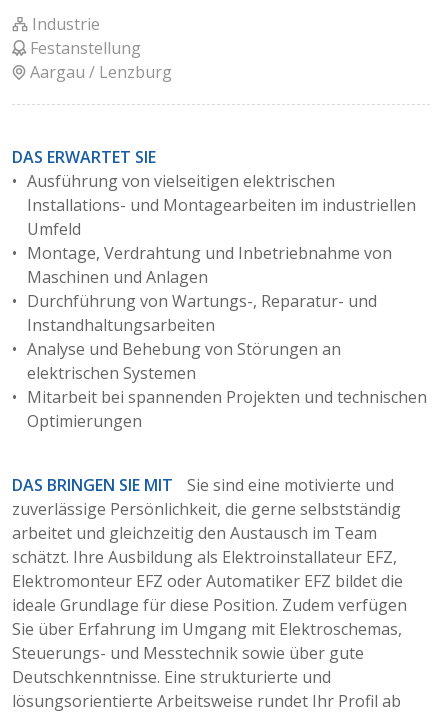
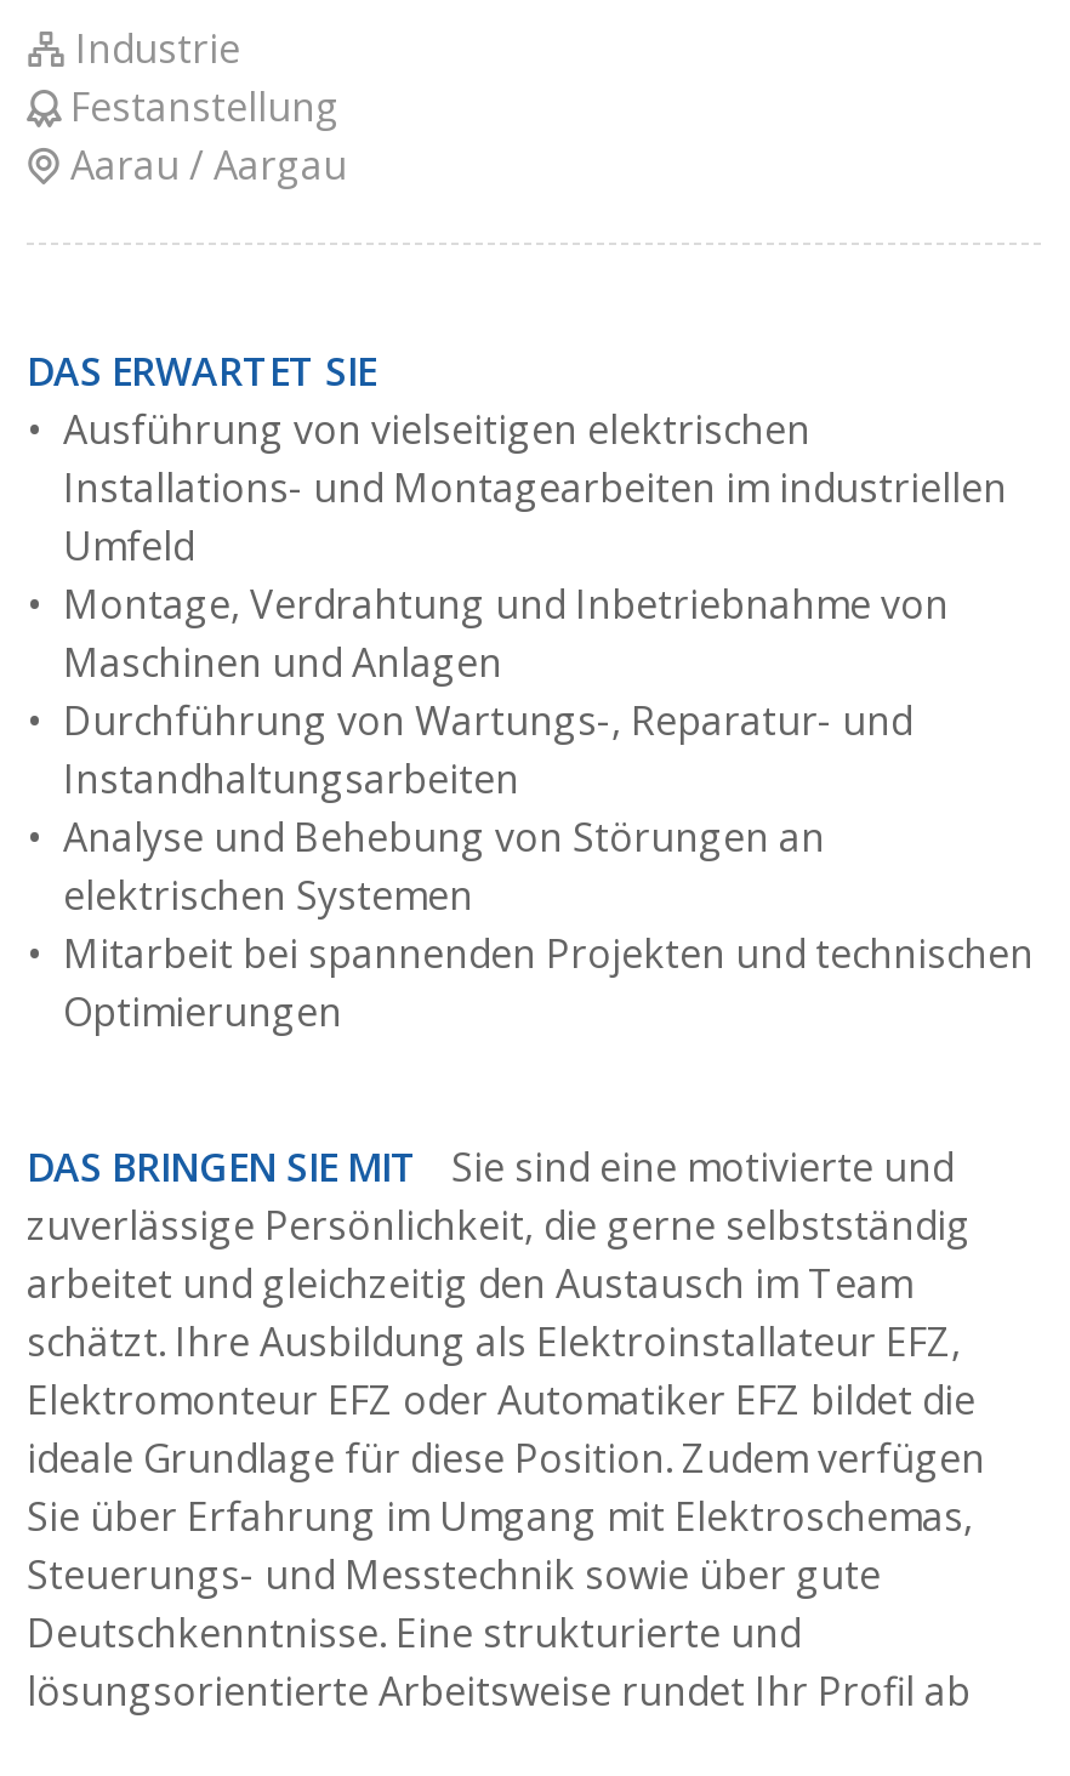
- Aargau / Lenzburg
+ Aarau / Aargau
